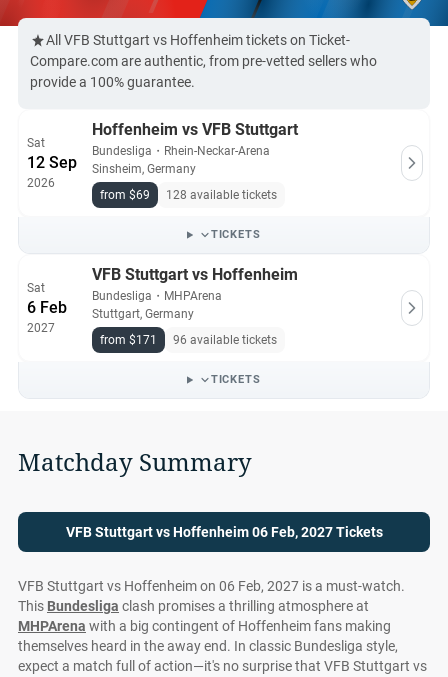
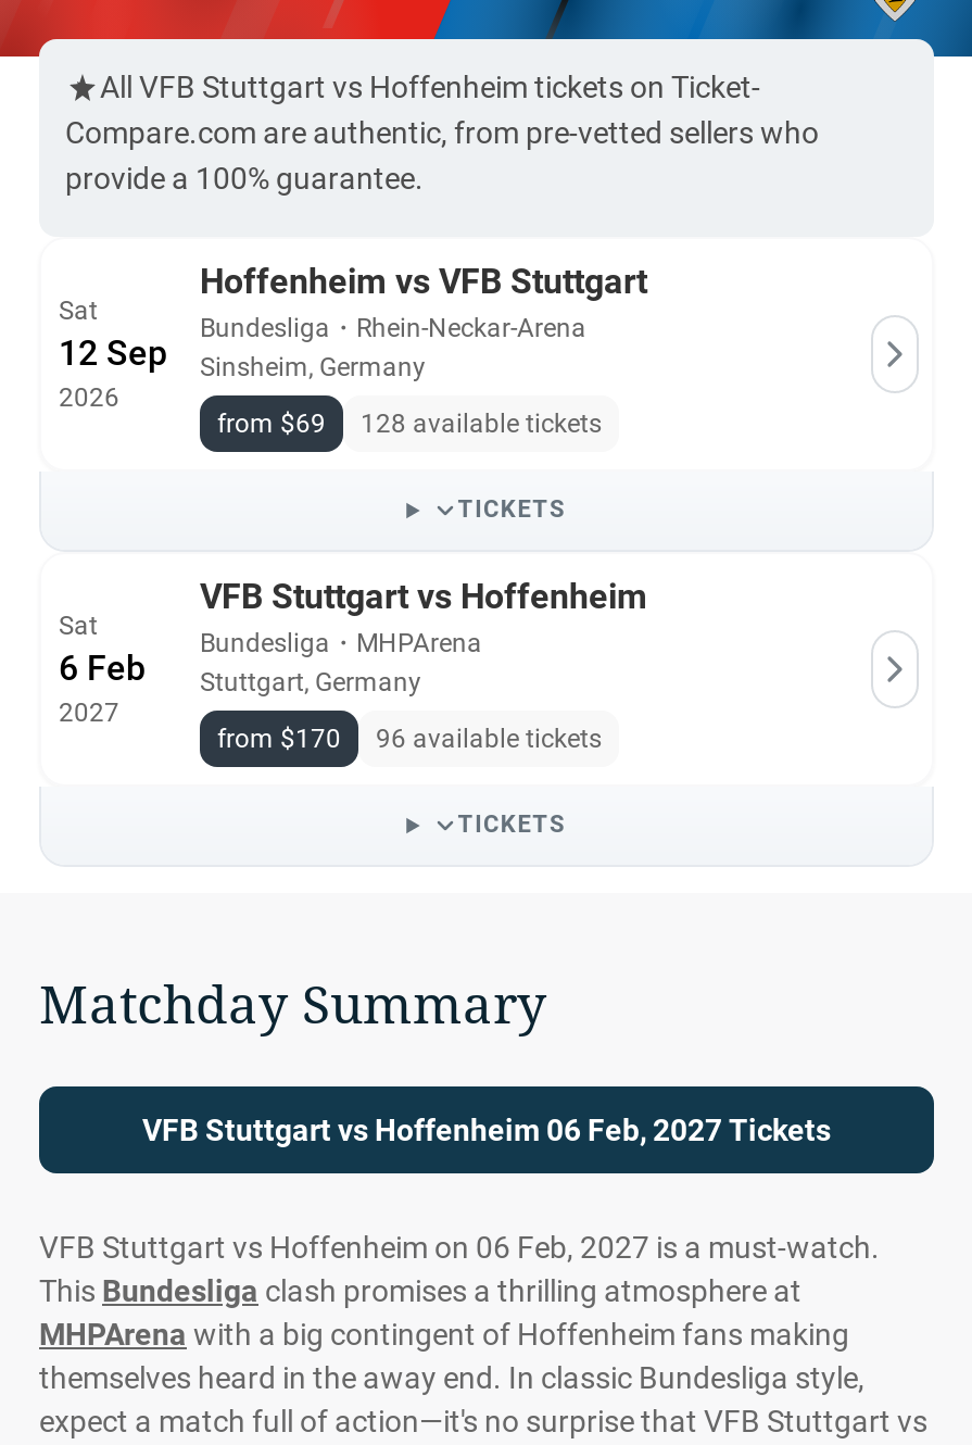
- from $171 96 available tickets
+ from $170 96 available tickets
